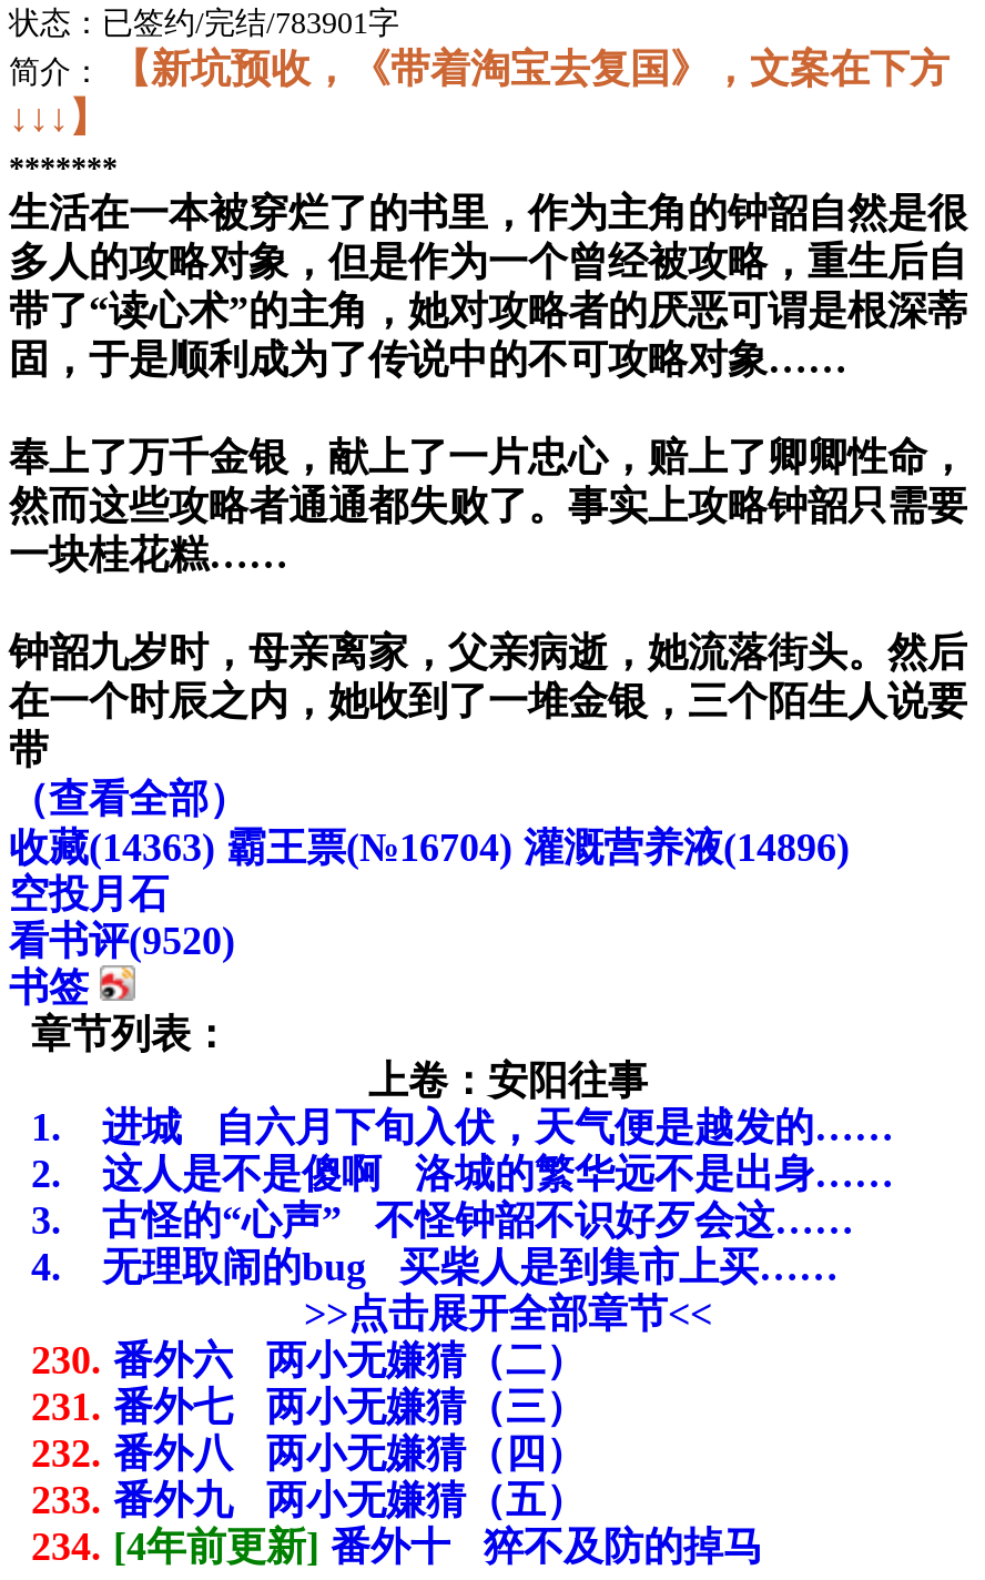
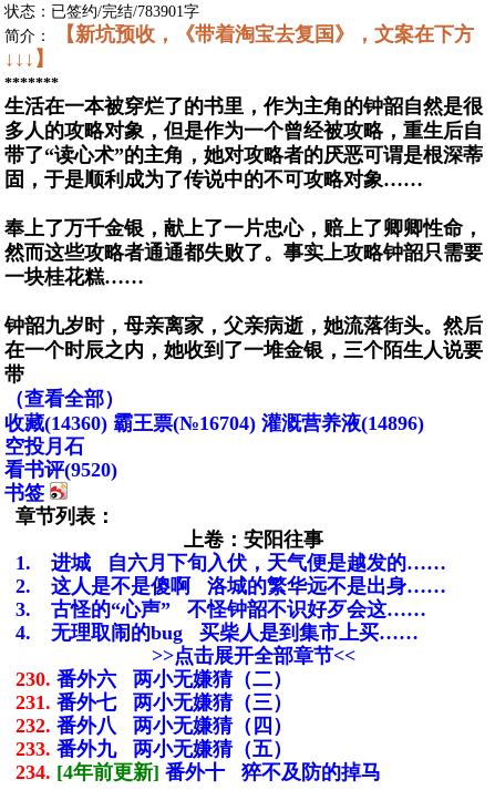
- 收藏(14363) 霸王票(№16704) 灌溉营养液(14896)
+ 收藏(14360) 霸王票(№16704) 灌溉营养液(14896)
